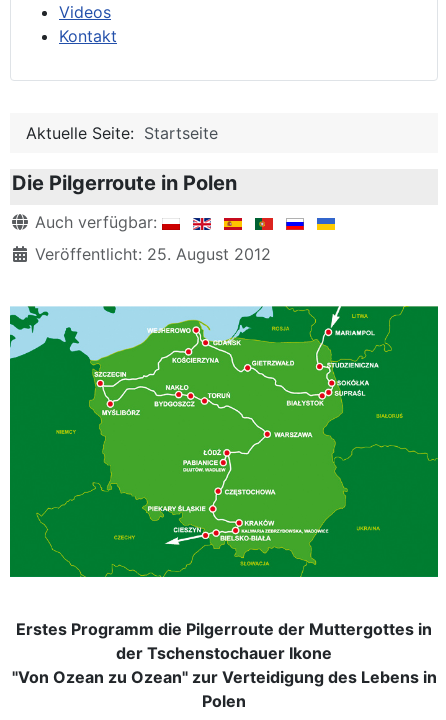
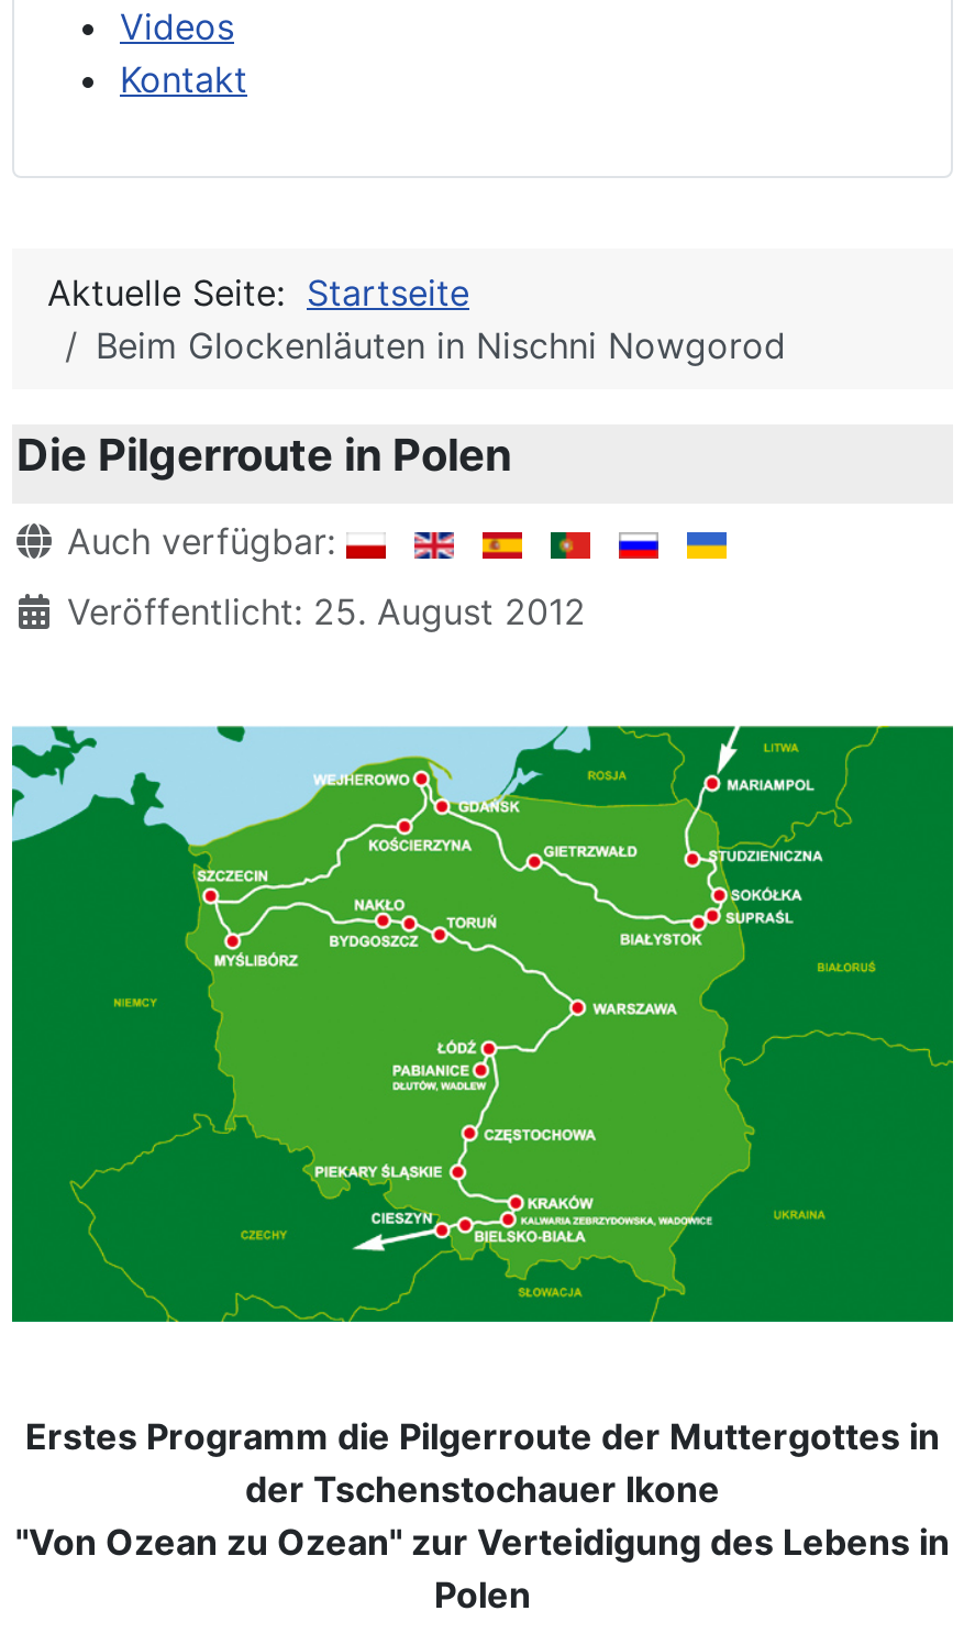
+ Beim Glockenläuten in Nischni Nowgorod
